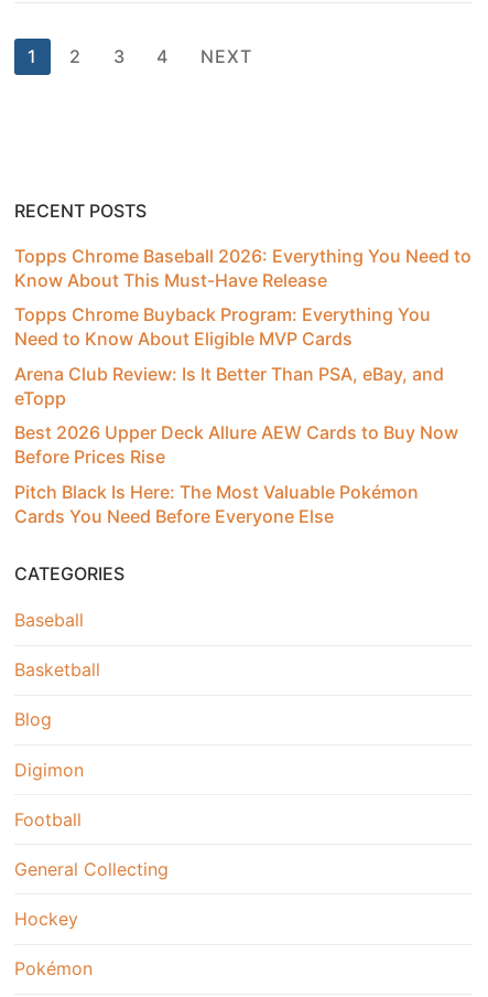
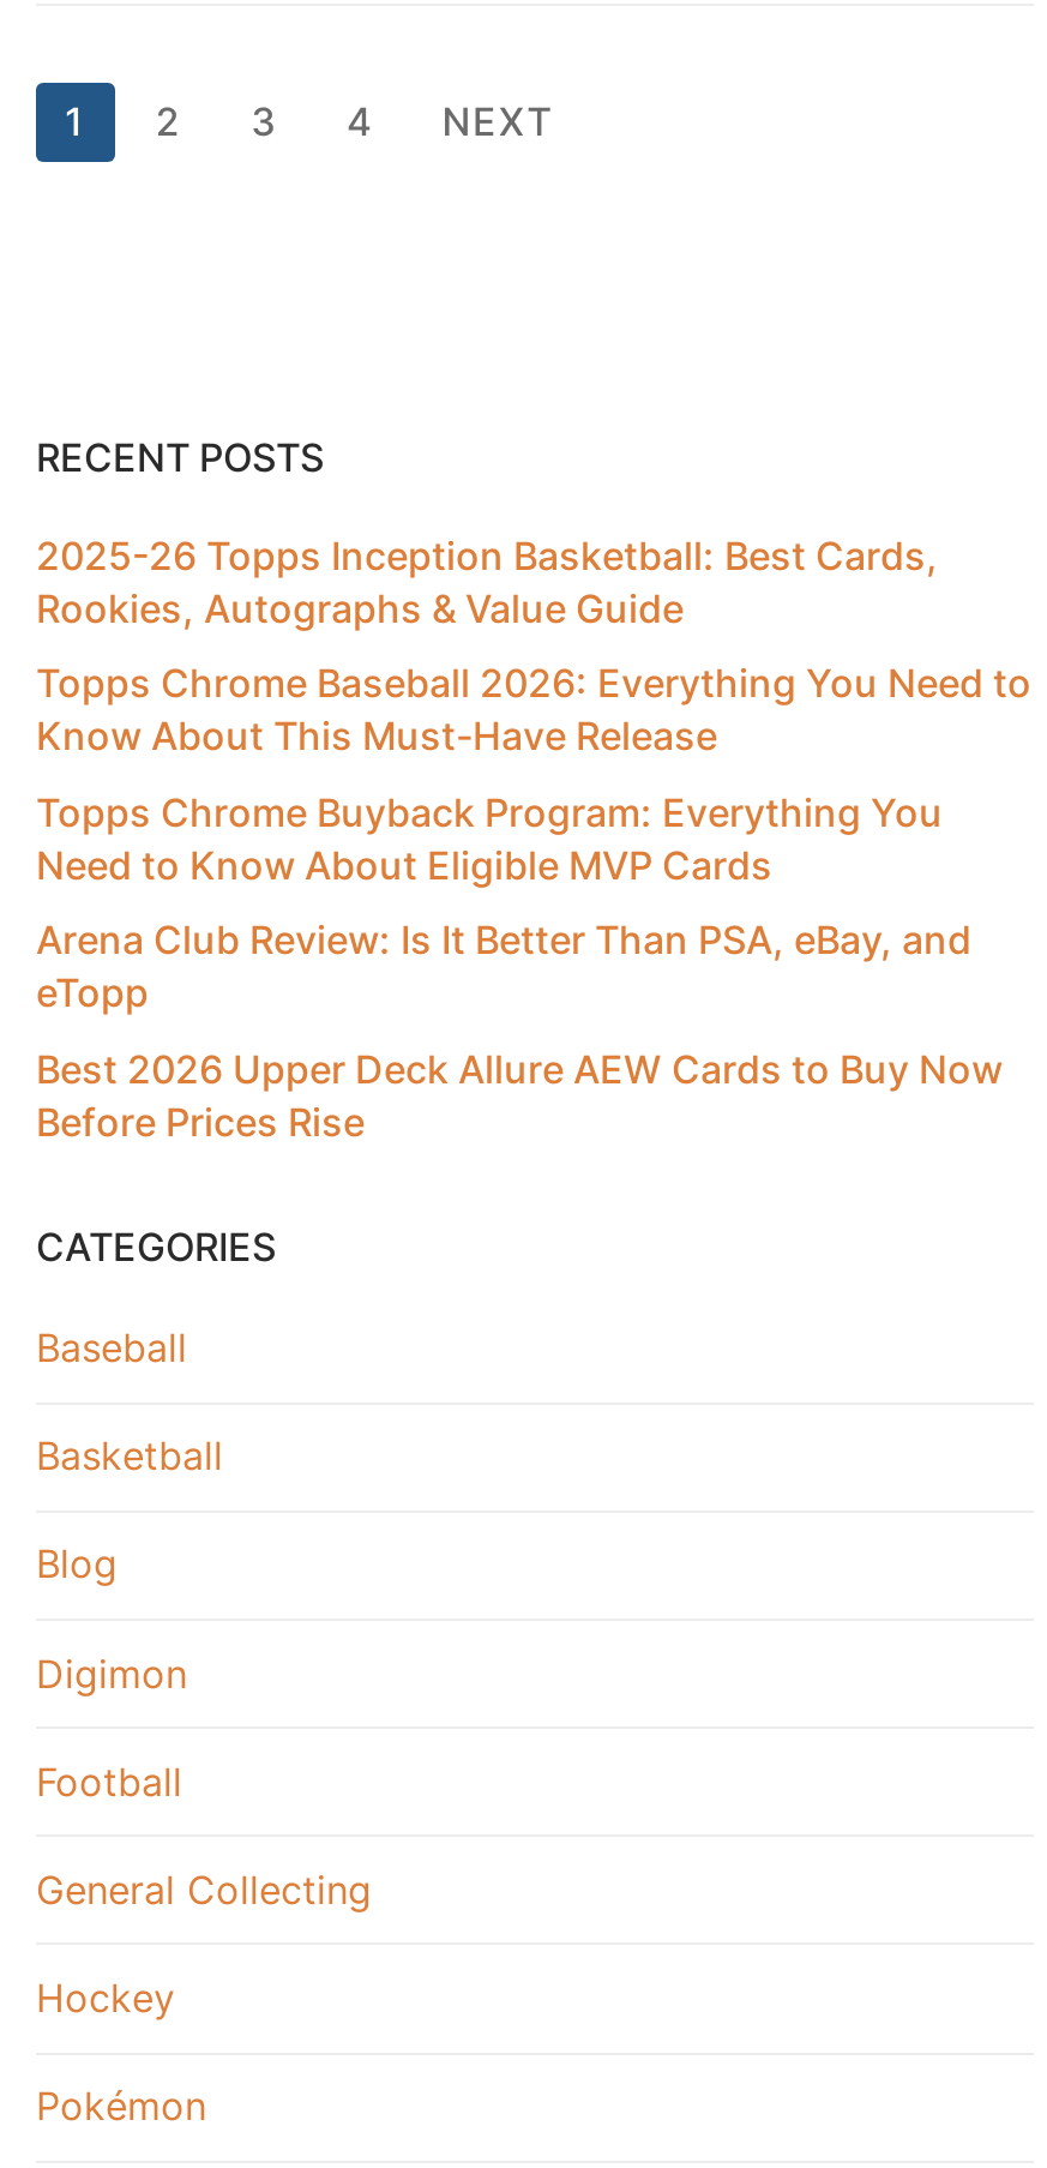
+ 2025-26 Topps Inception Basketball: Best Cards,
+ Rookies, Autographs & Value Guide

moved down: Topps Chrome Baseball 2026: Everything You Need to | Know About This Must-Have Release | Topps Chrome Buyback Program: Everything You | Need to Know About Eligible MVP Cards | Arena Club Review: Is It Better Than PSA, eBay, and | eTopp | Best 2026 Upper Deck Allure AEW Cards to Buy Now | Before Prices Rise

- Pitch Black Is Here: The Most Valuable Pokémon
- Cards You Need Before Everyone Else
